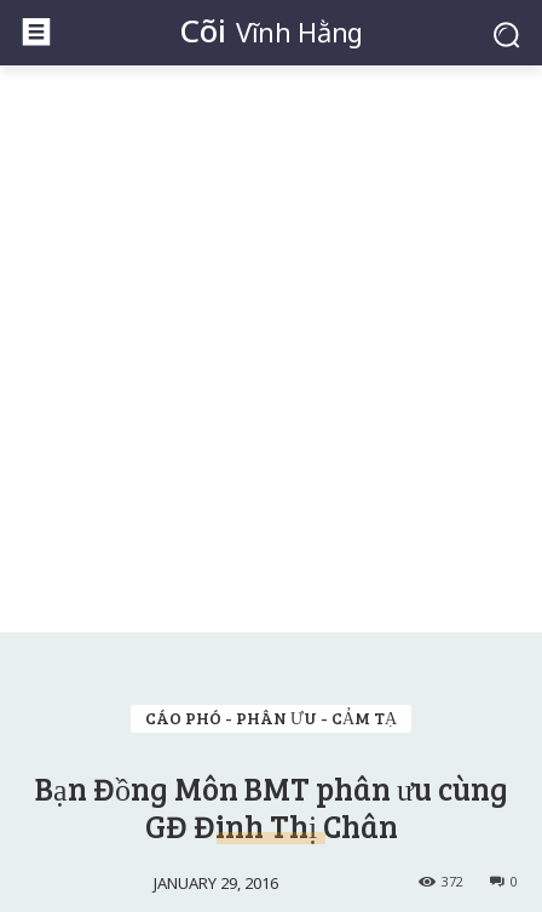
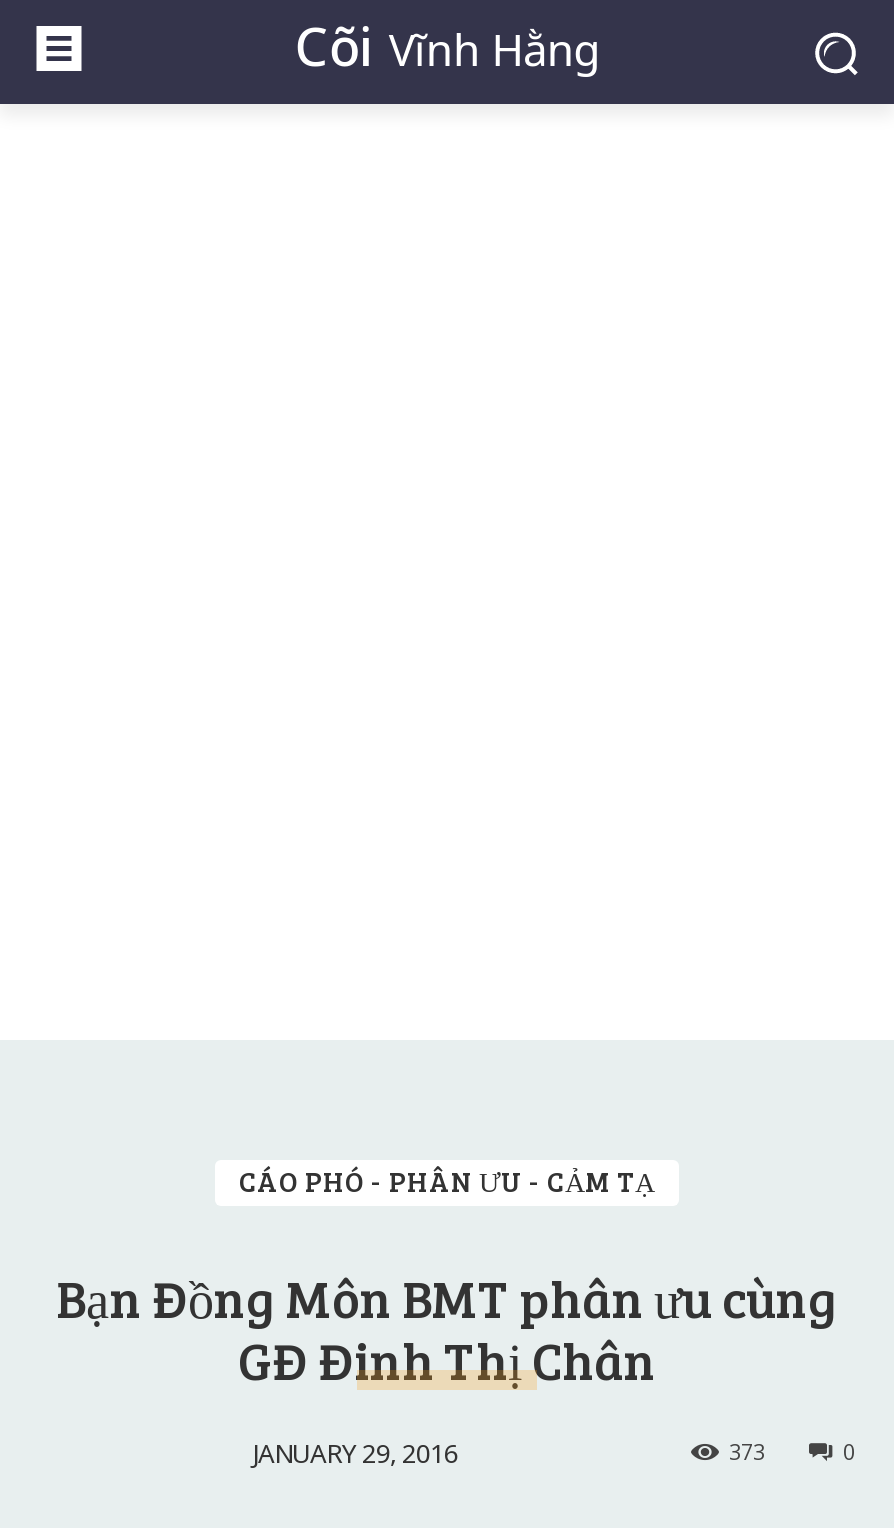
- 372
+ 373
